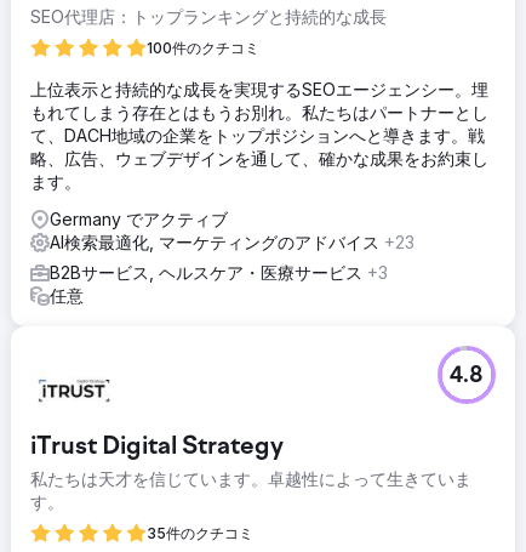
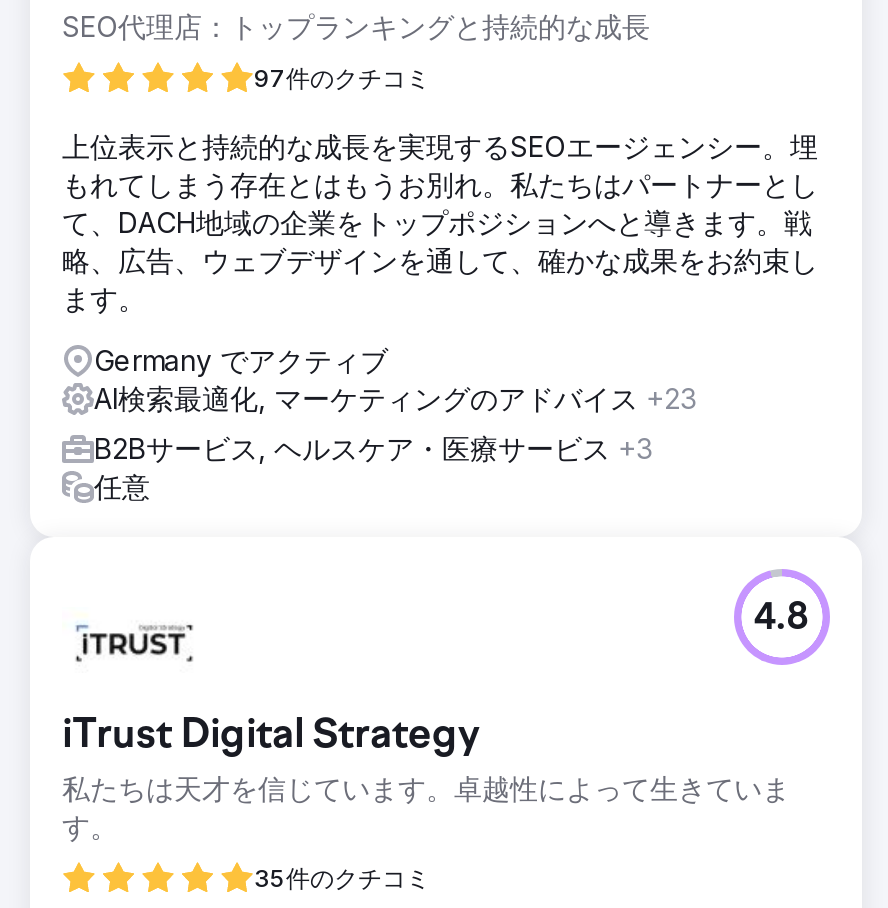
- 100件のクチコミ
+ 97件のクチコミ
